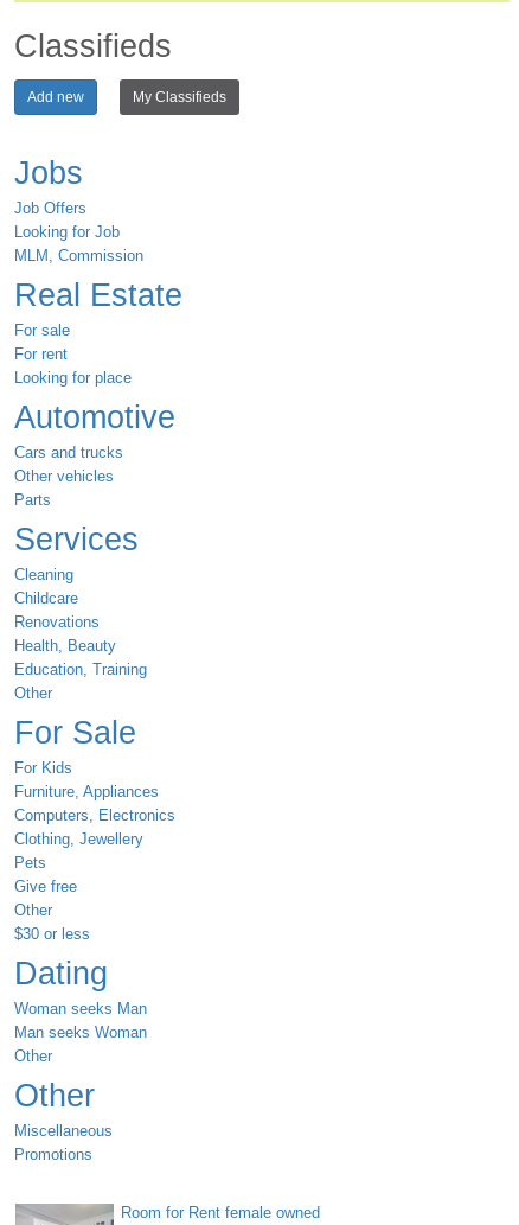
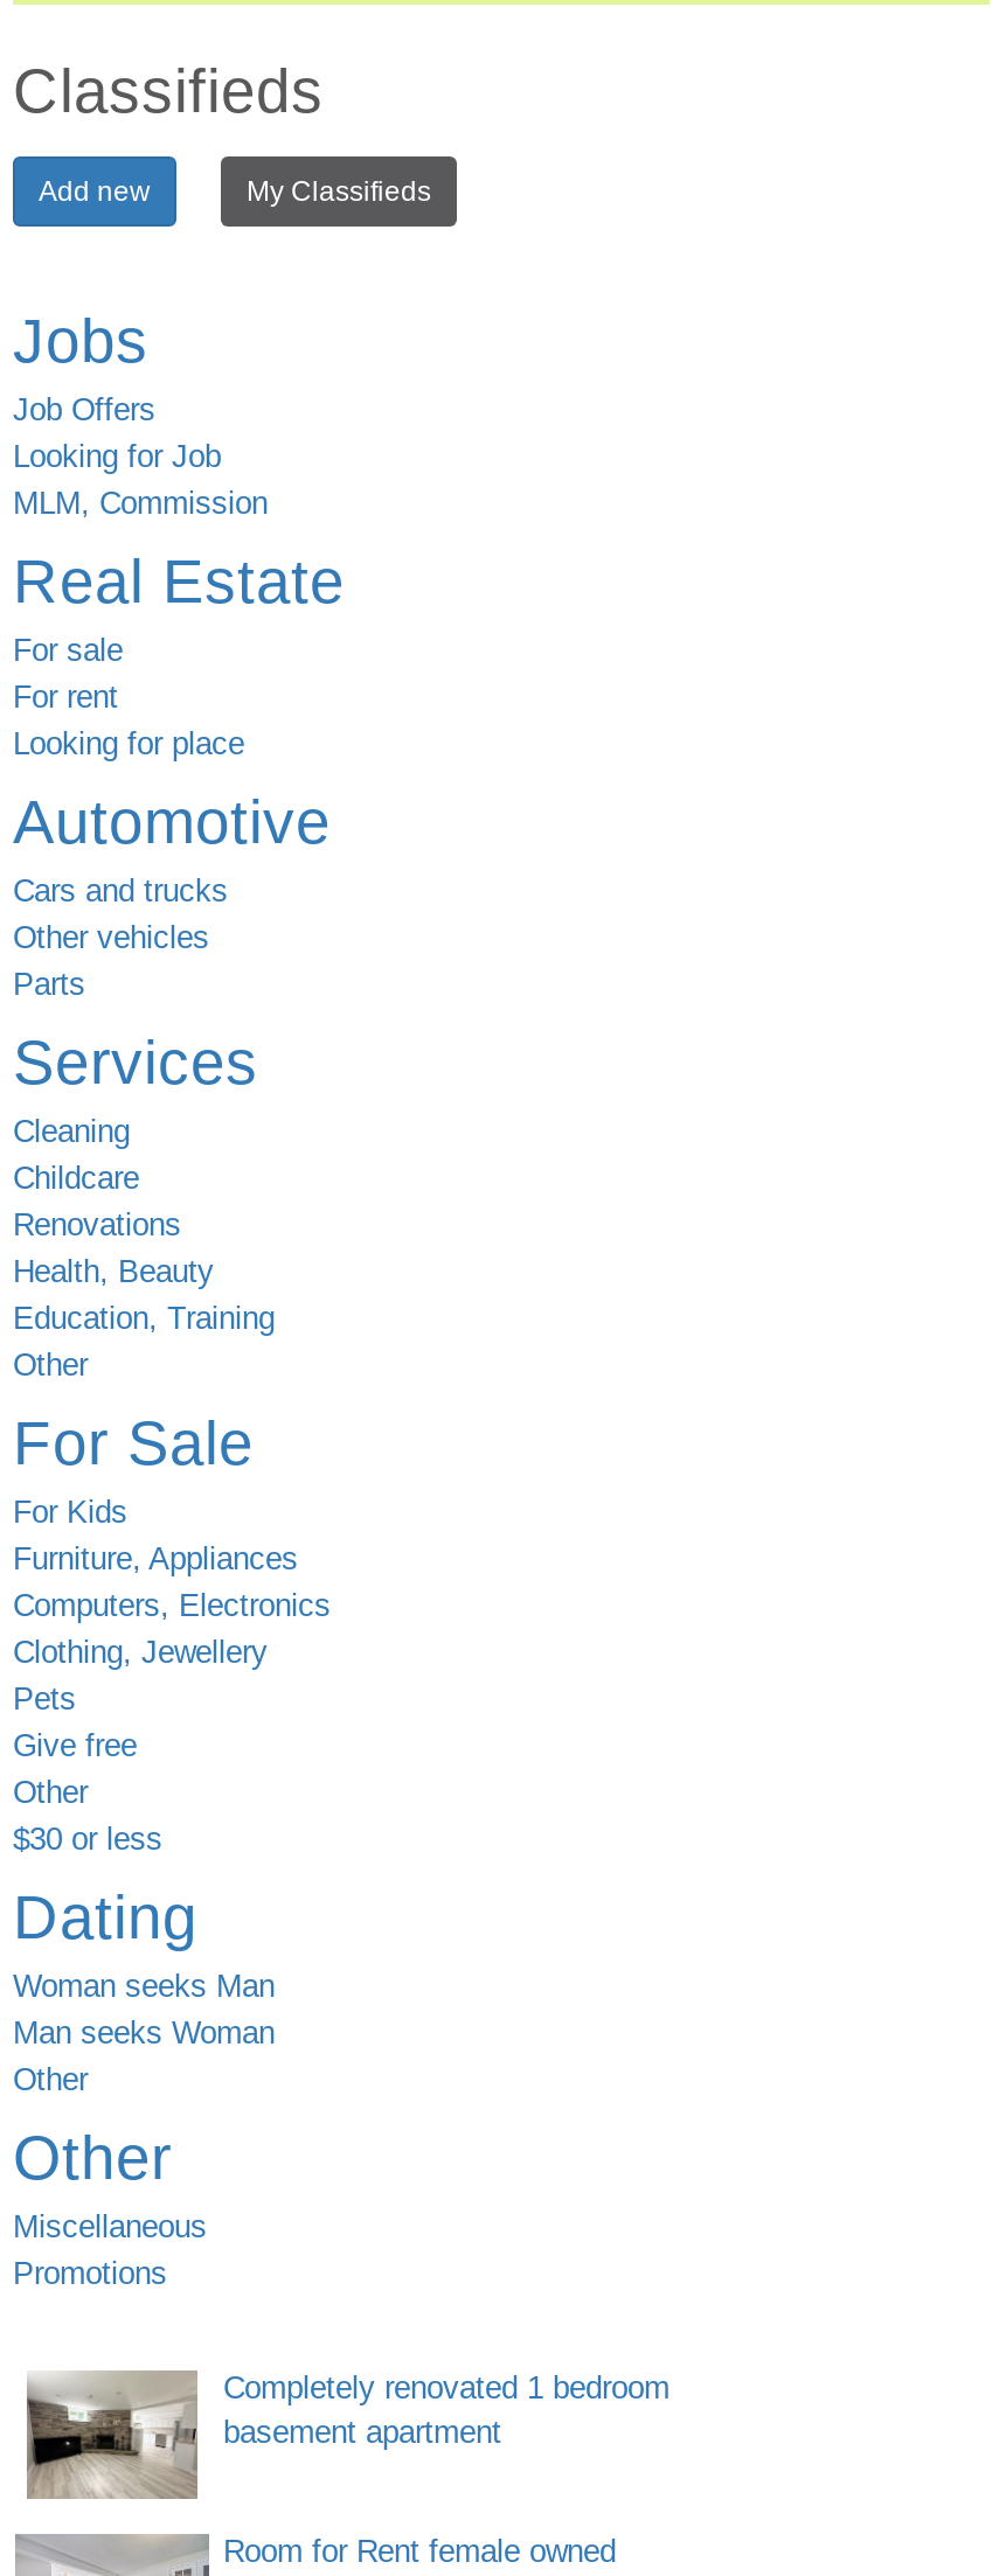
+ [image]
+ Completely renovated 1 bedroom
+ basement apartment
